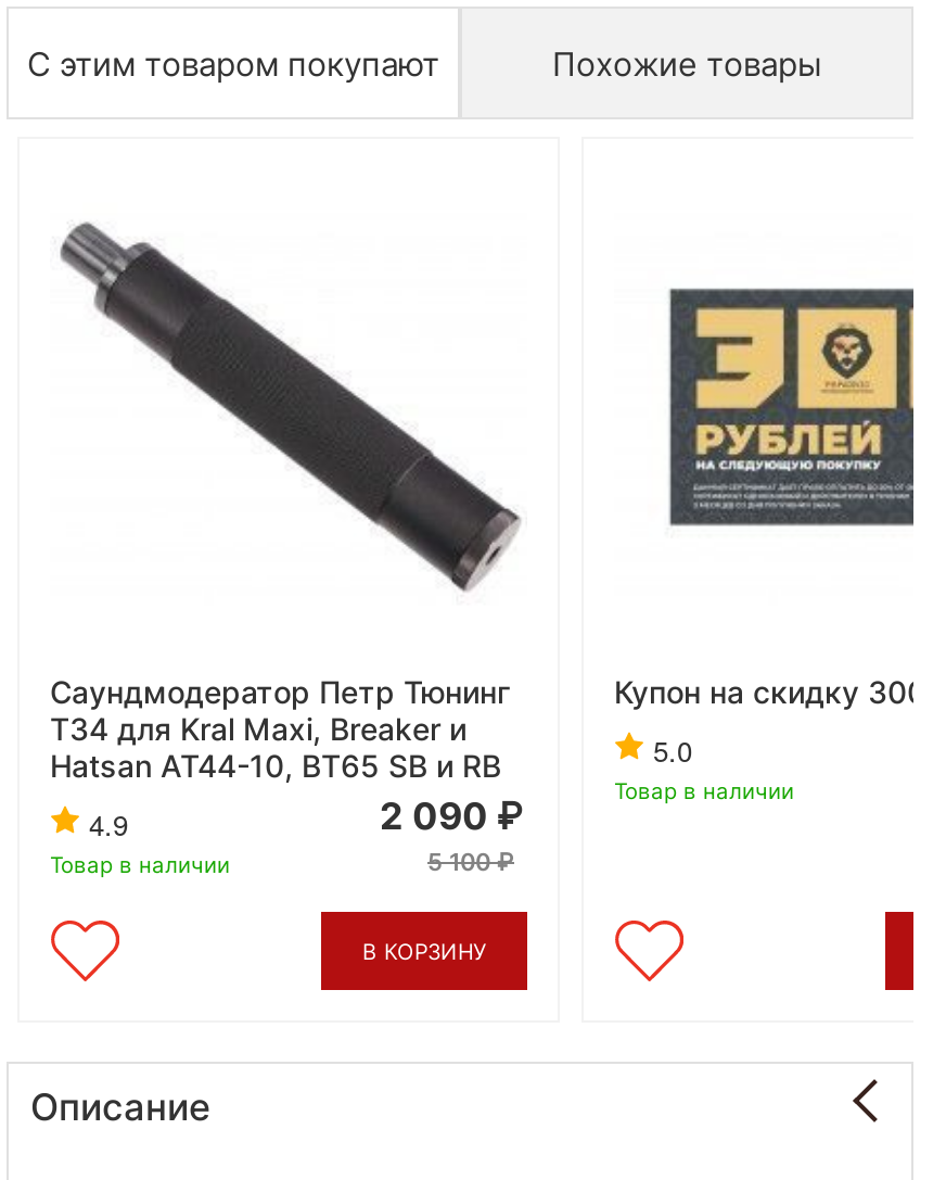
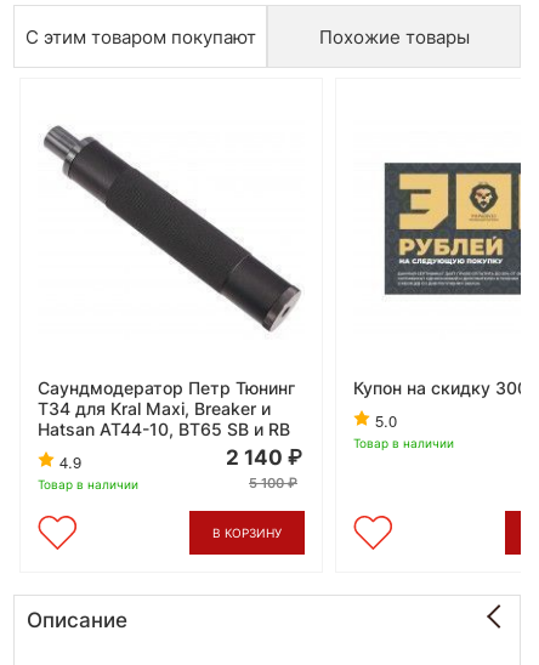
- 2 090
+ 2 140
